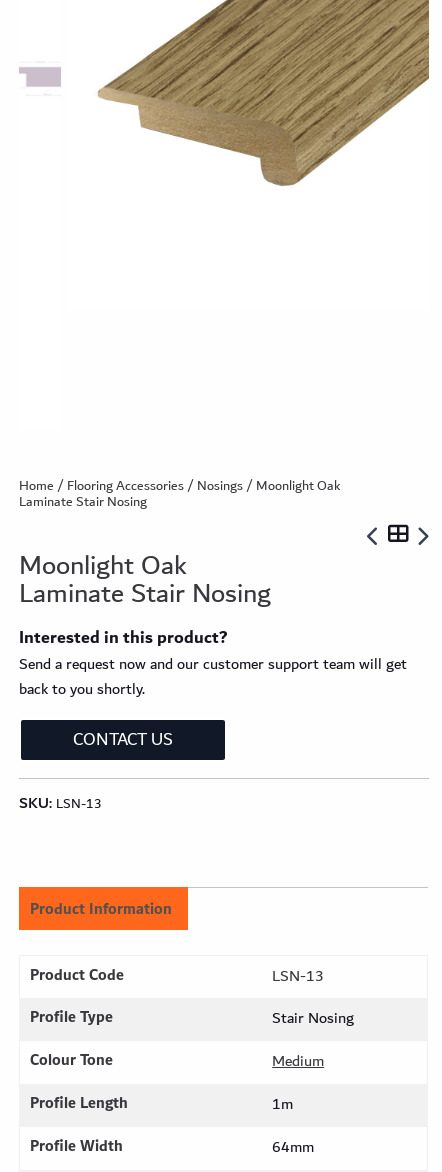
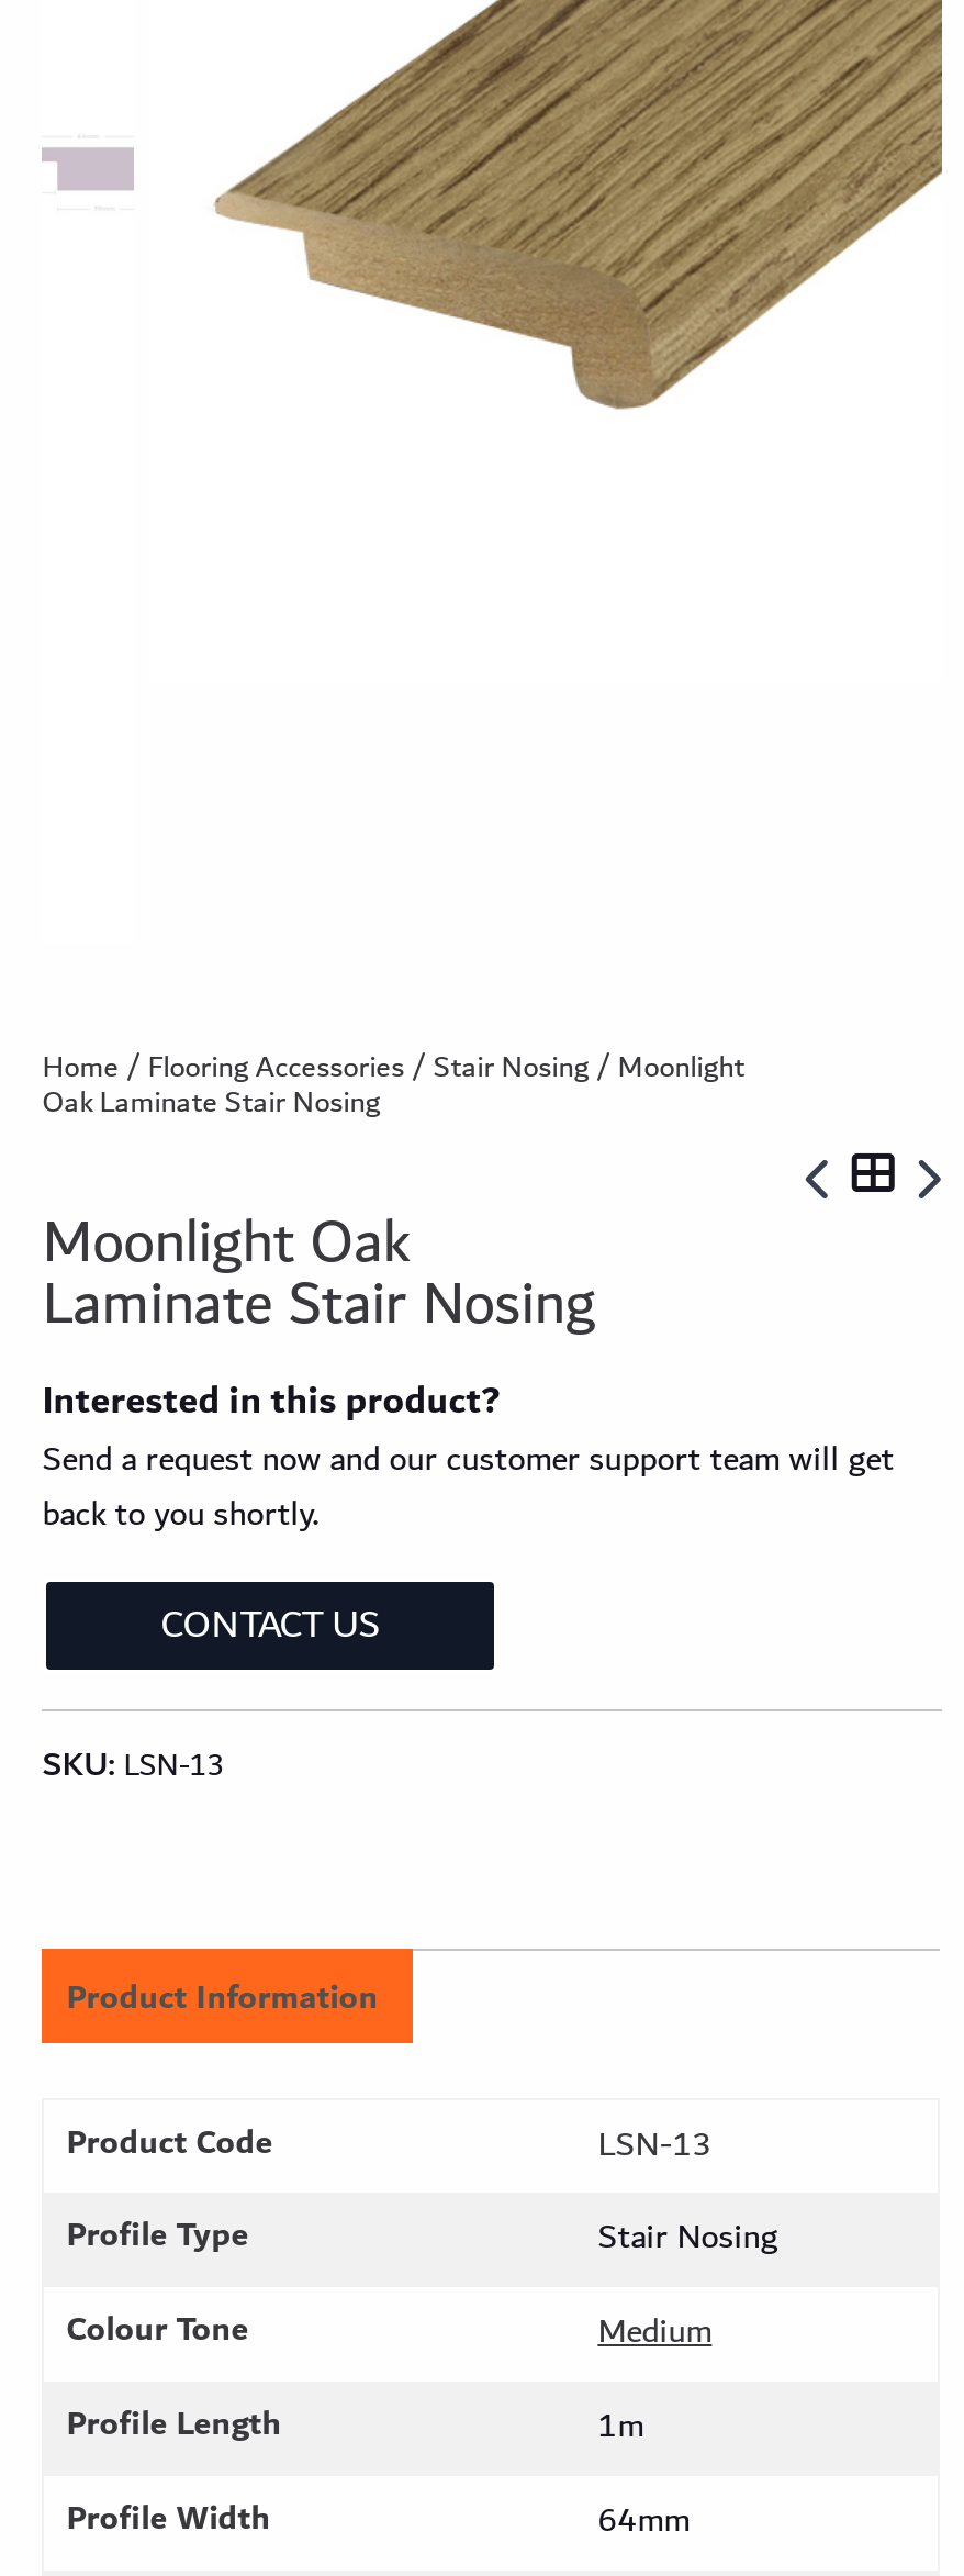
- Home / Flooring Accessories / Nosings / Moonlight Oak
- Laminate Stair Nosing
+ Home / Flooring Accessories / Stair Nosing / Moonlight
+ Oak Laminate Stair Nosing
